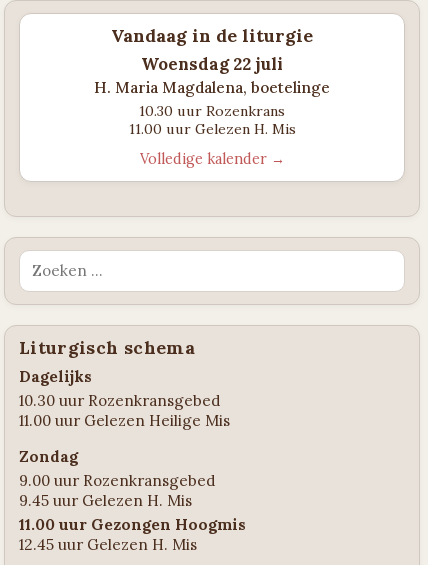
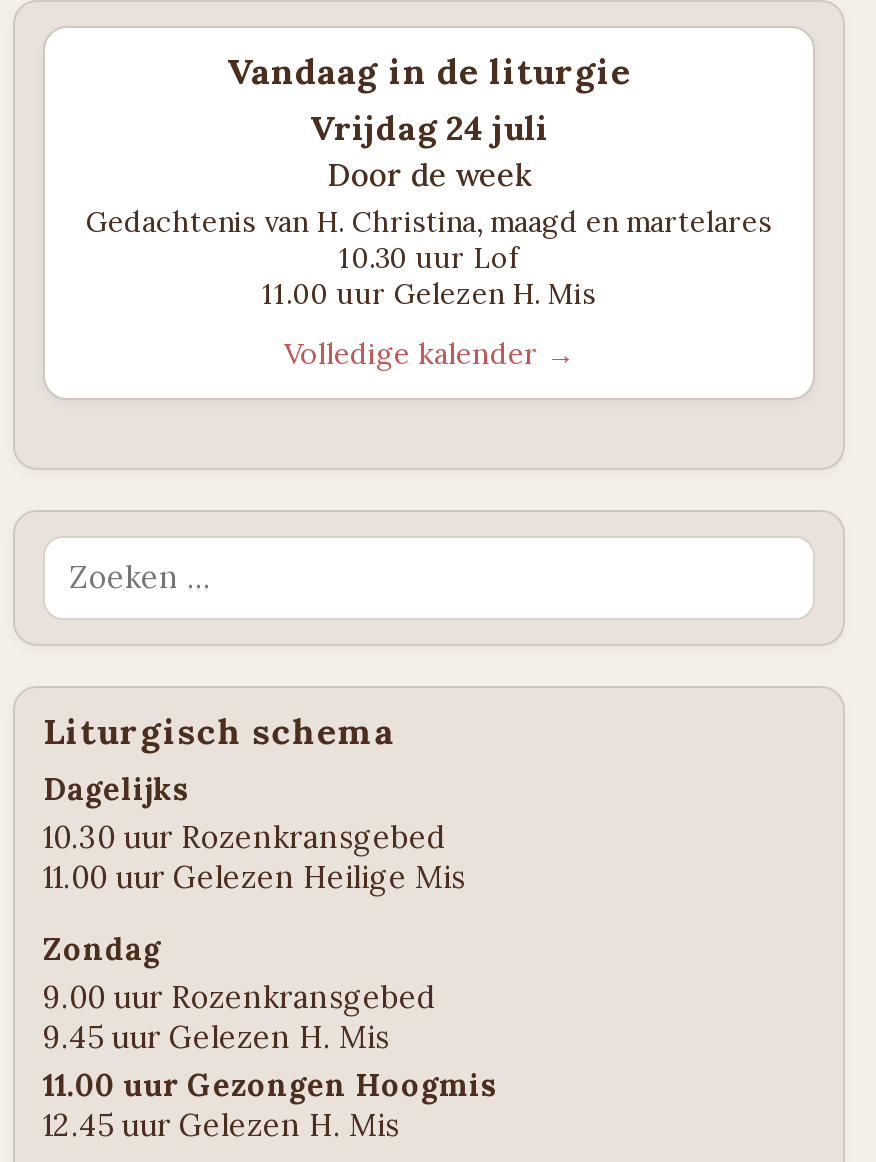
- Woensdag 22 juli
- H. Maria Magdalena, boetelinge
- 10.30 uur Rozenkrans
+ Vrijdag 24 juli
+ Door de week
+ Gedachtenis van H. Christina, maagd en martelares
+ 10.30 uur Lof
